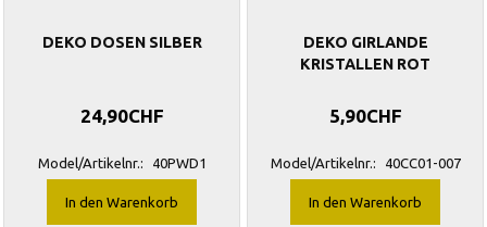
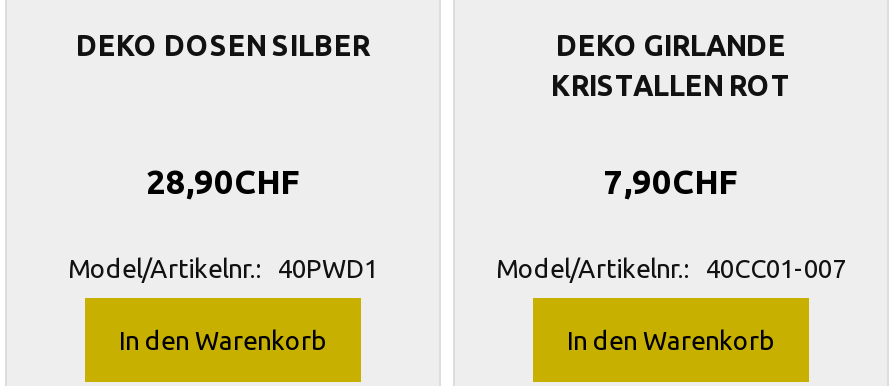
- 24,90CHF
+ 28,90CHF

- 5,90CHF
+ 7,90CHF
